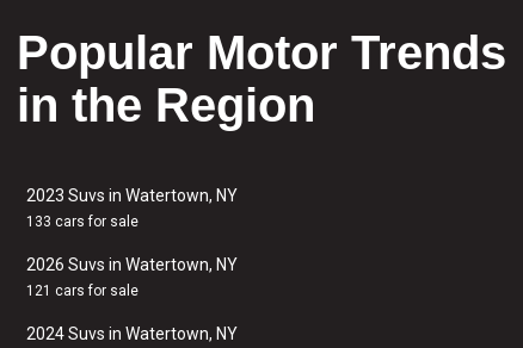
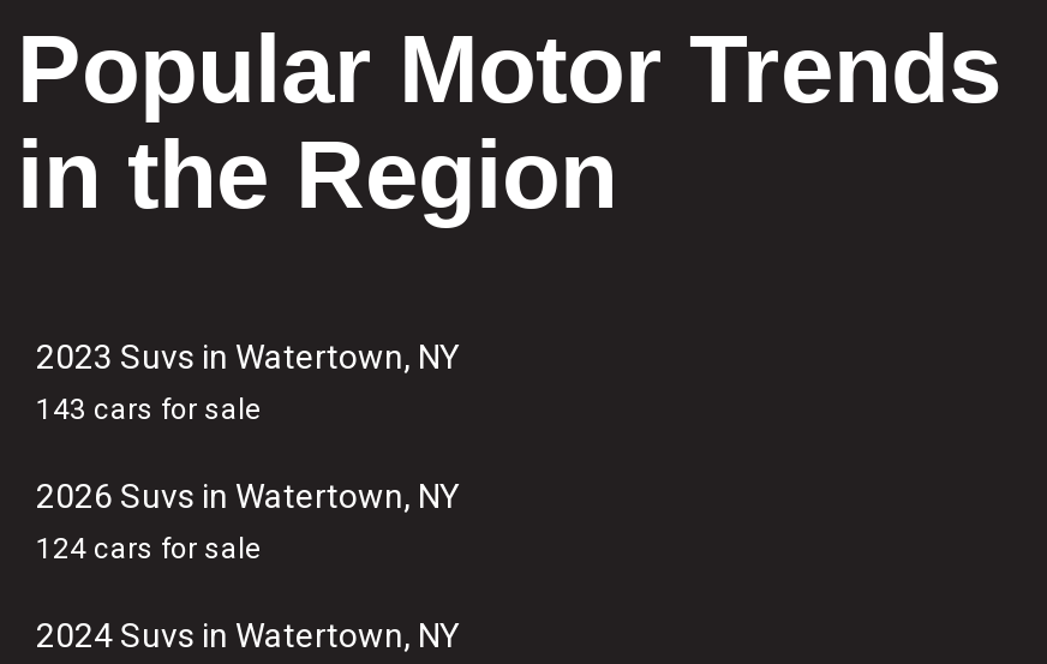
- 133 cars for sale
+ 143 cars for sale

- 121 cars for sale
+ 124 cars for sale
